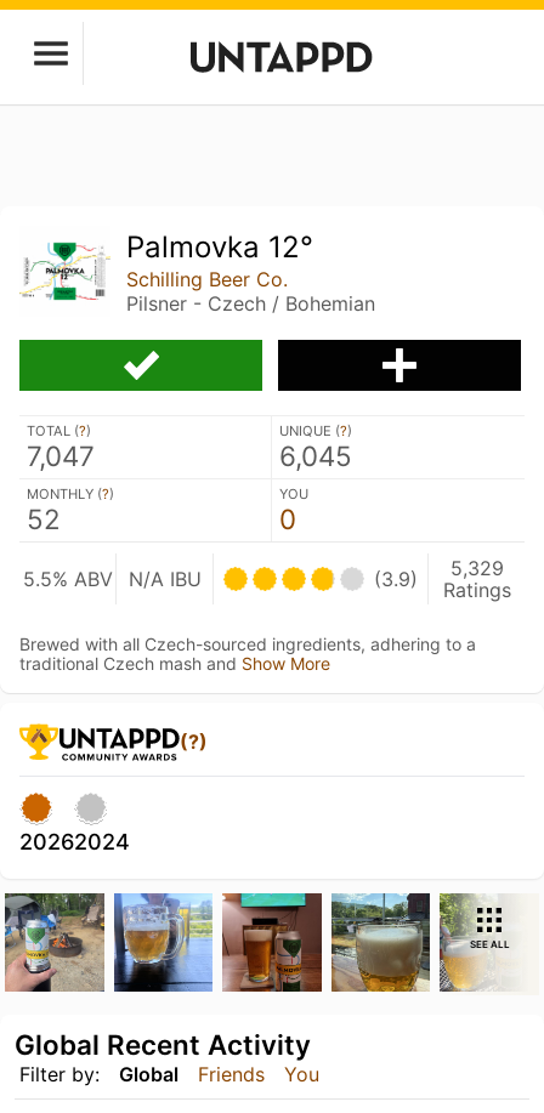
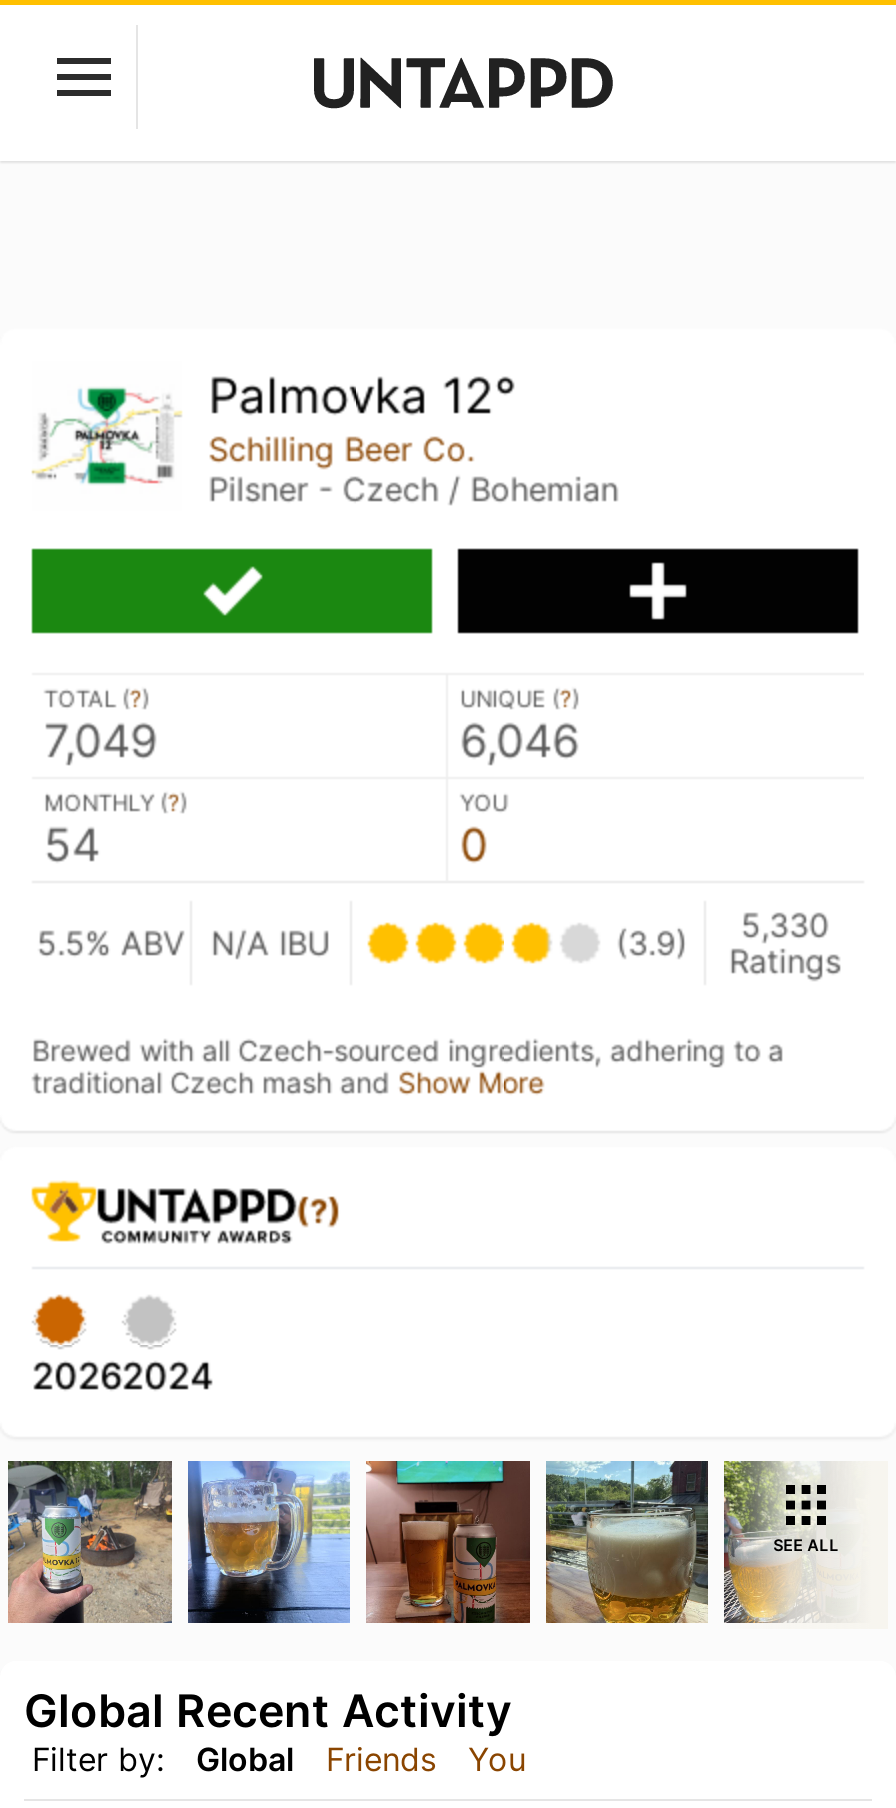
- 7,047
+ 7,049

- 6,045
+ 6,046

- 52
+ 54

- (3.9) Ratings 5,329
+ (3.9) Ratings 5,330
